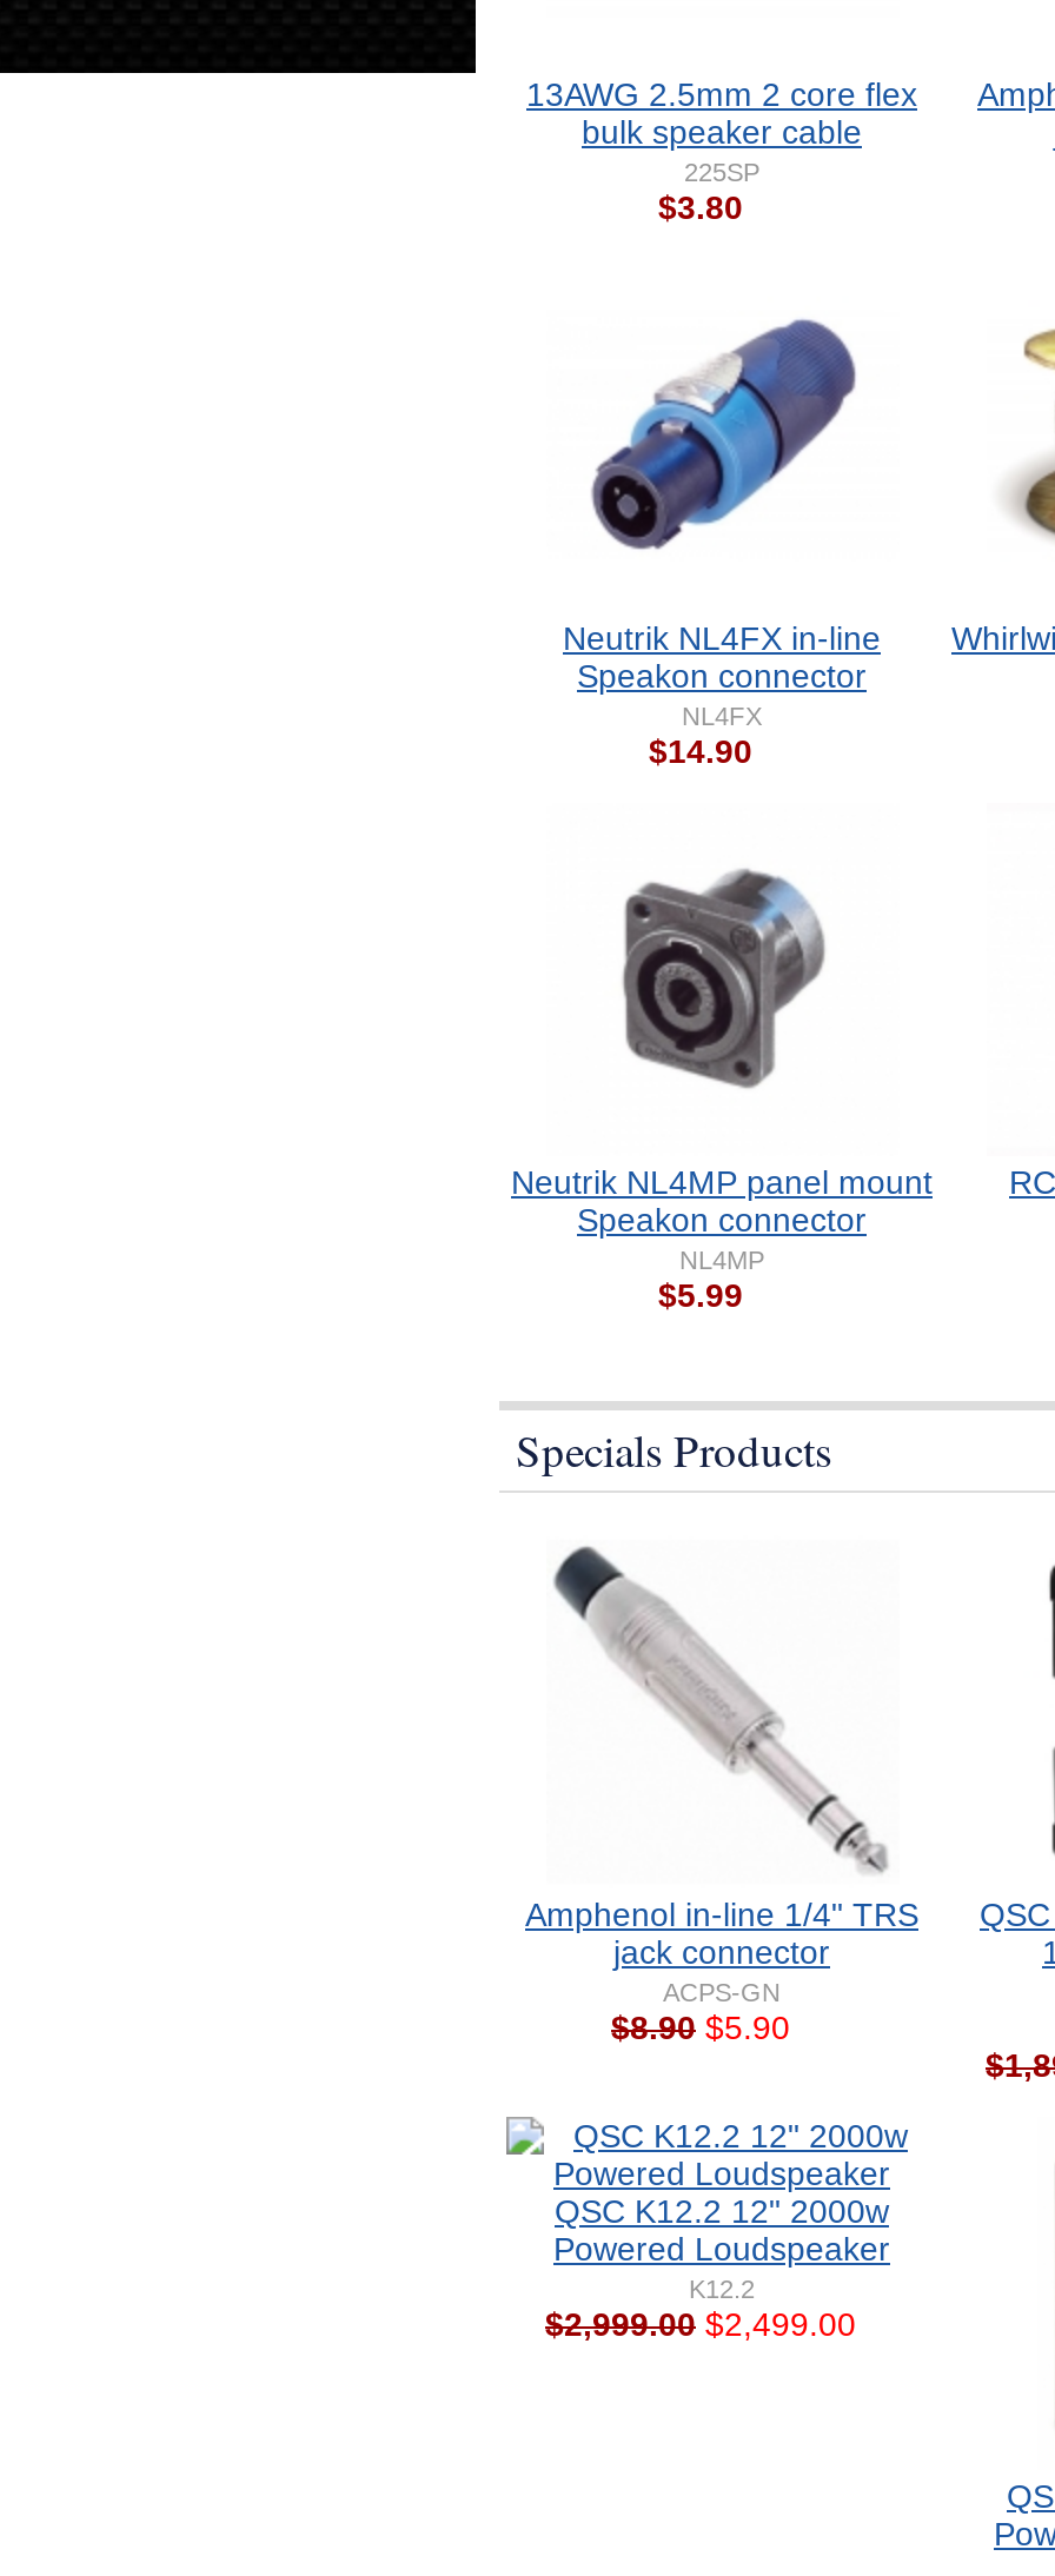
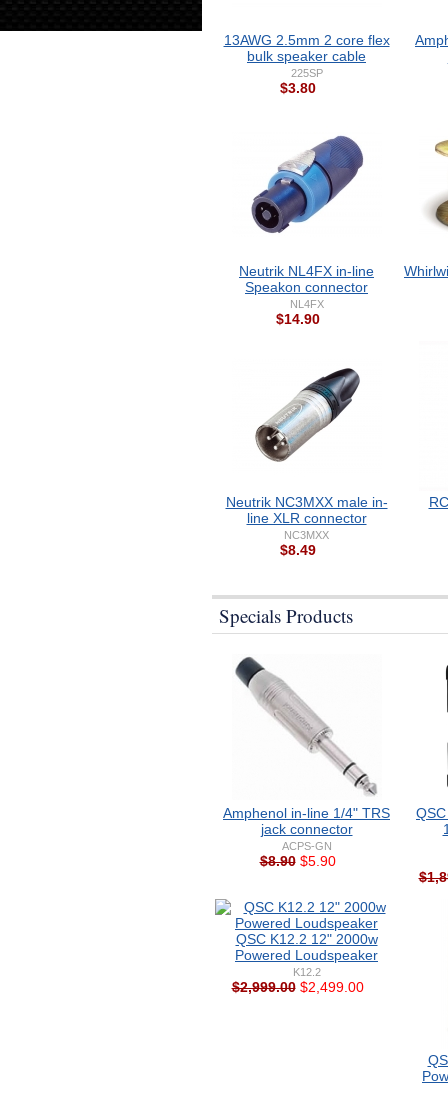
- [image]
- Neutrik NL4MP panel mount
- Speakon connector
- NL4MP
- $5.99
+ [image]
+ Neutrik NC3MXX male in-
+ line XLR connector
+ NC3MXX
+ $8.49
